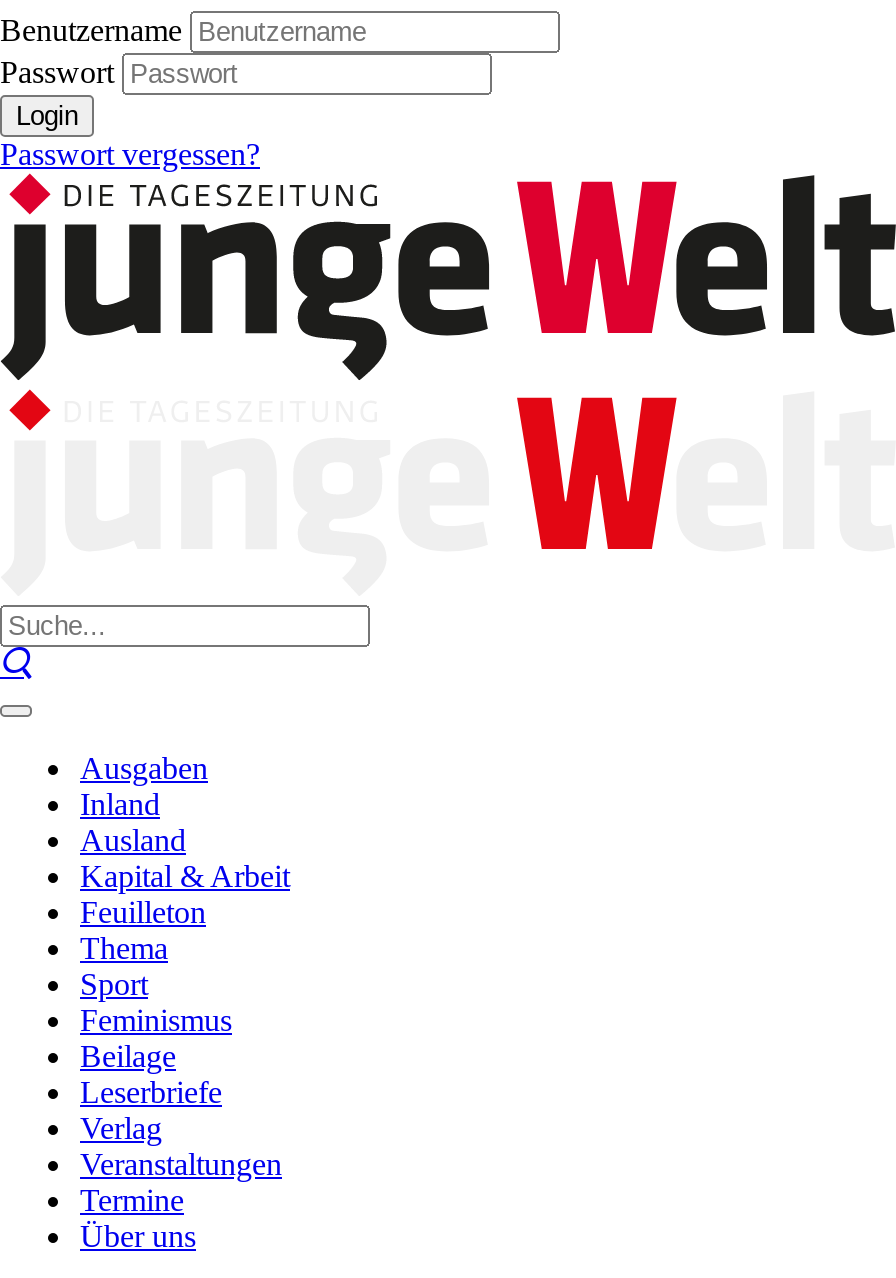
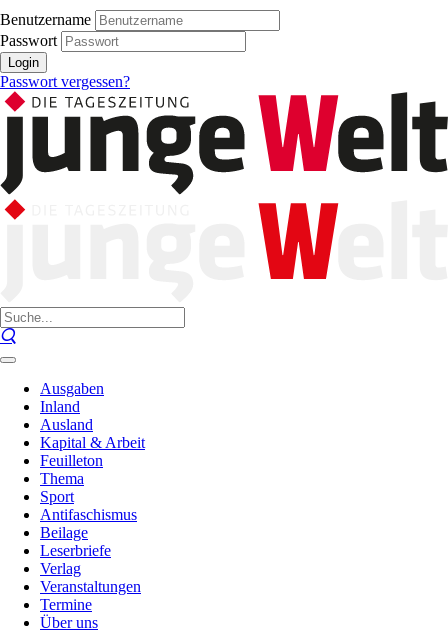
- Feminismus
+ Antifaschismus
